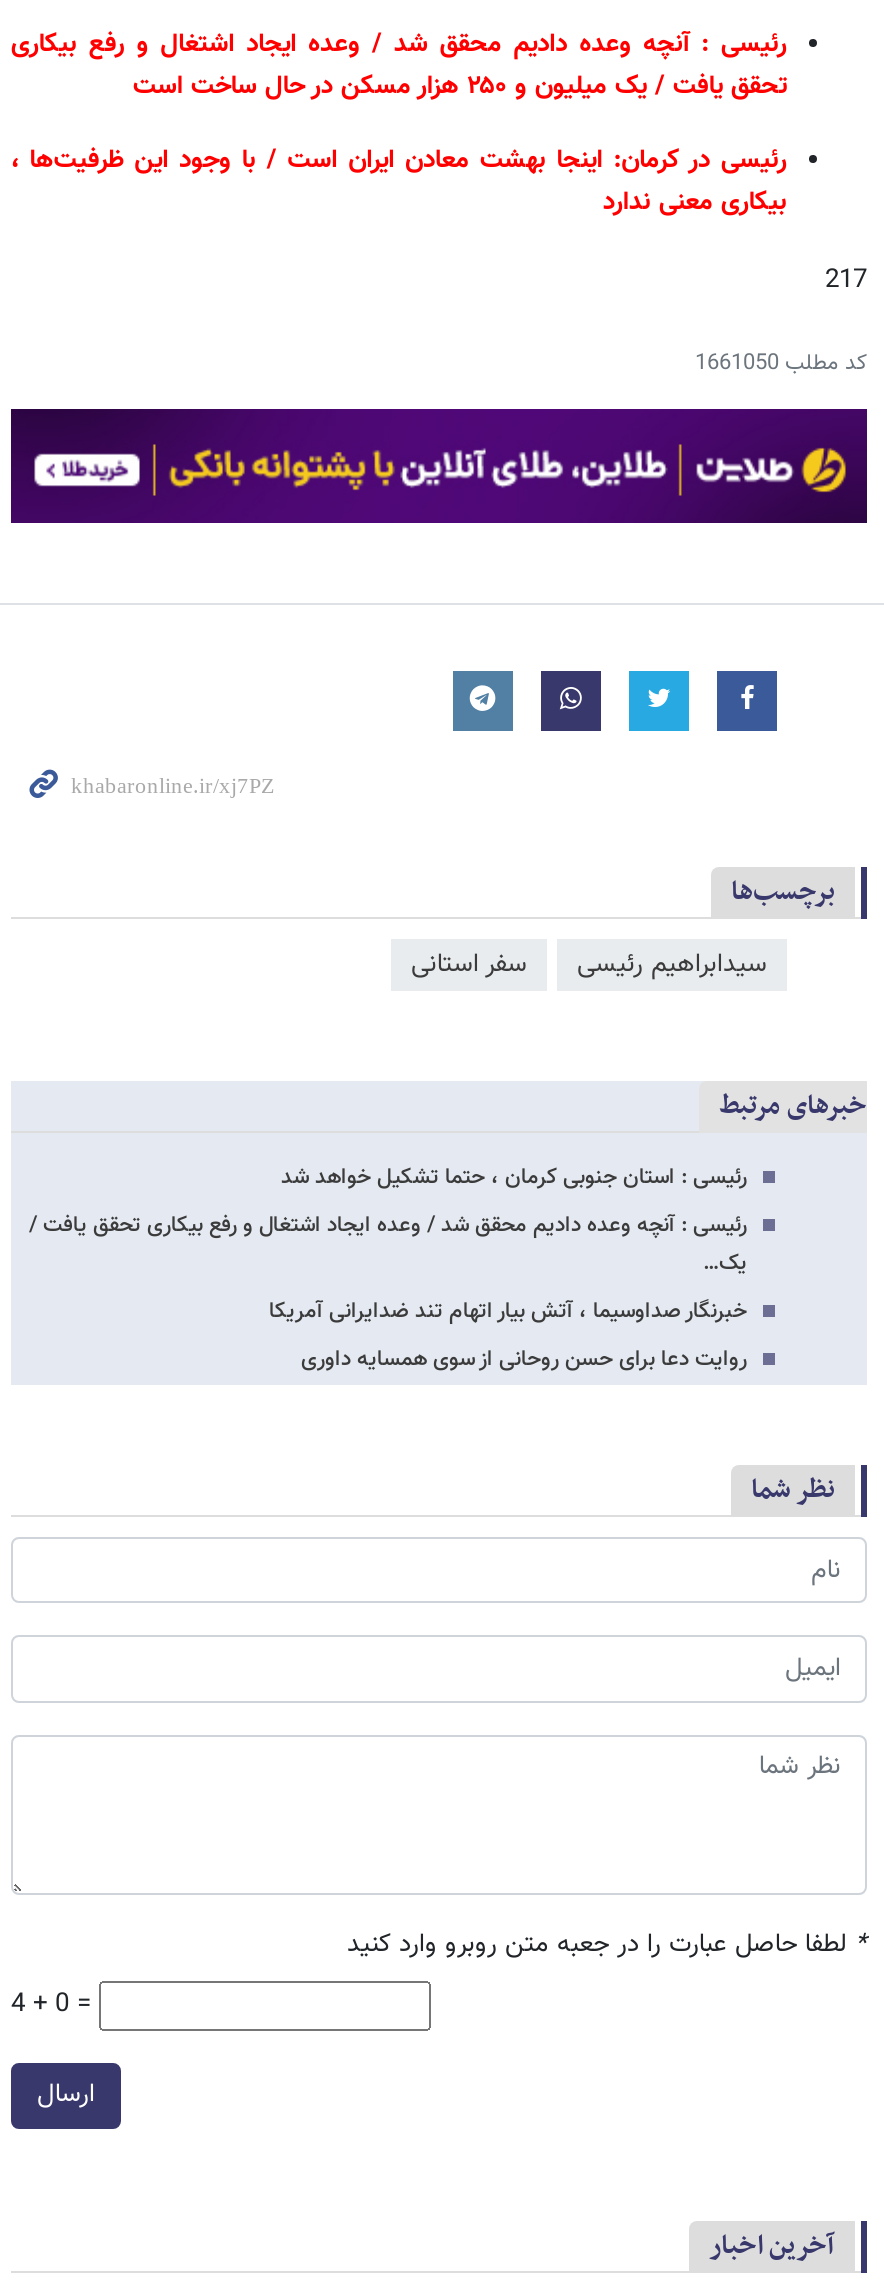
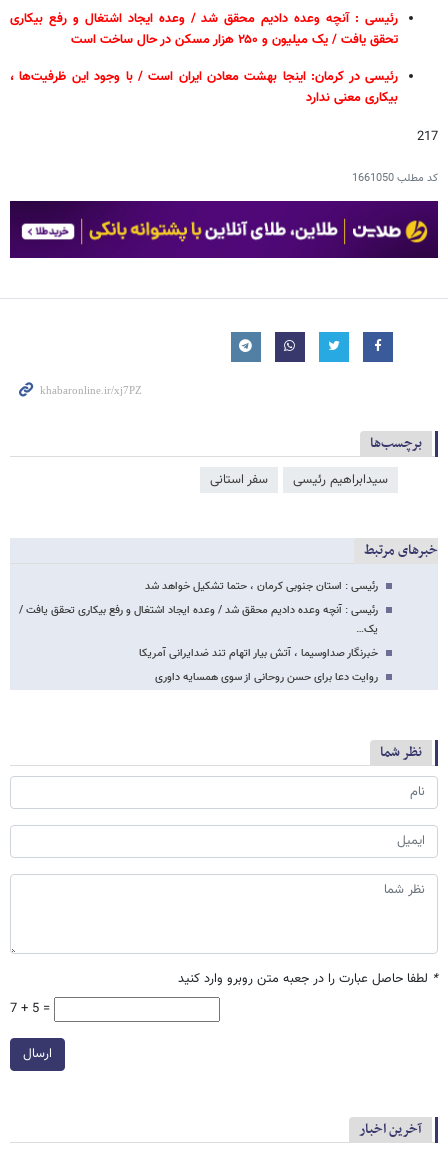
- 4 + 0 =
+ 7 + 5 =
